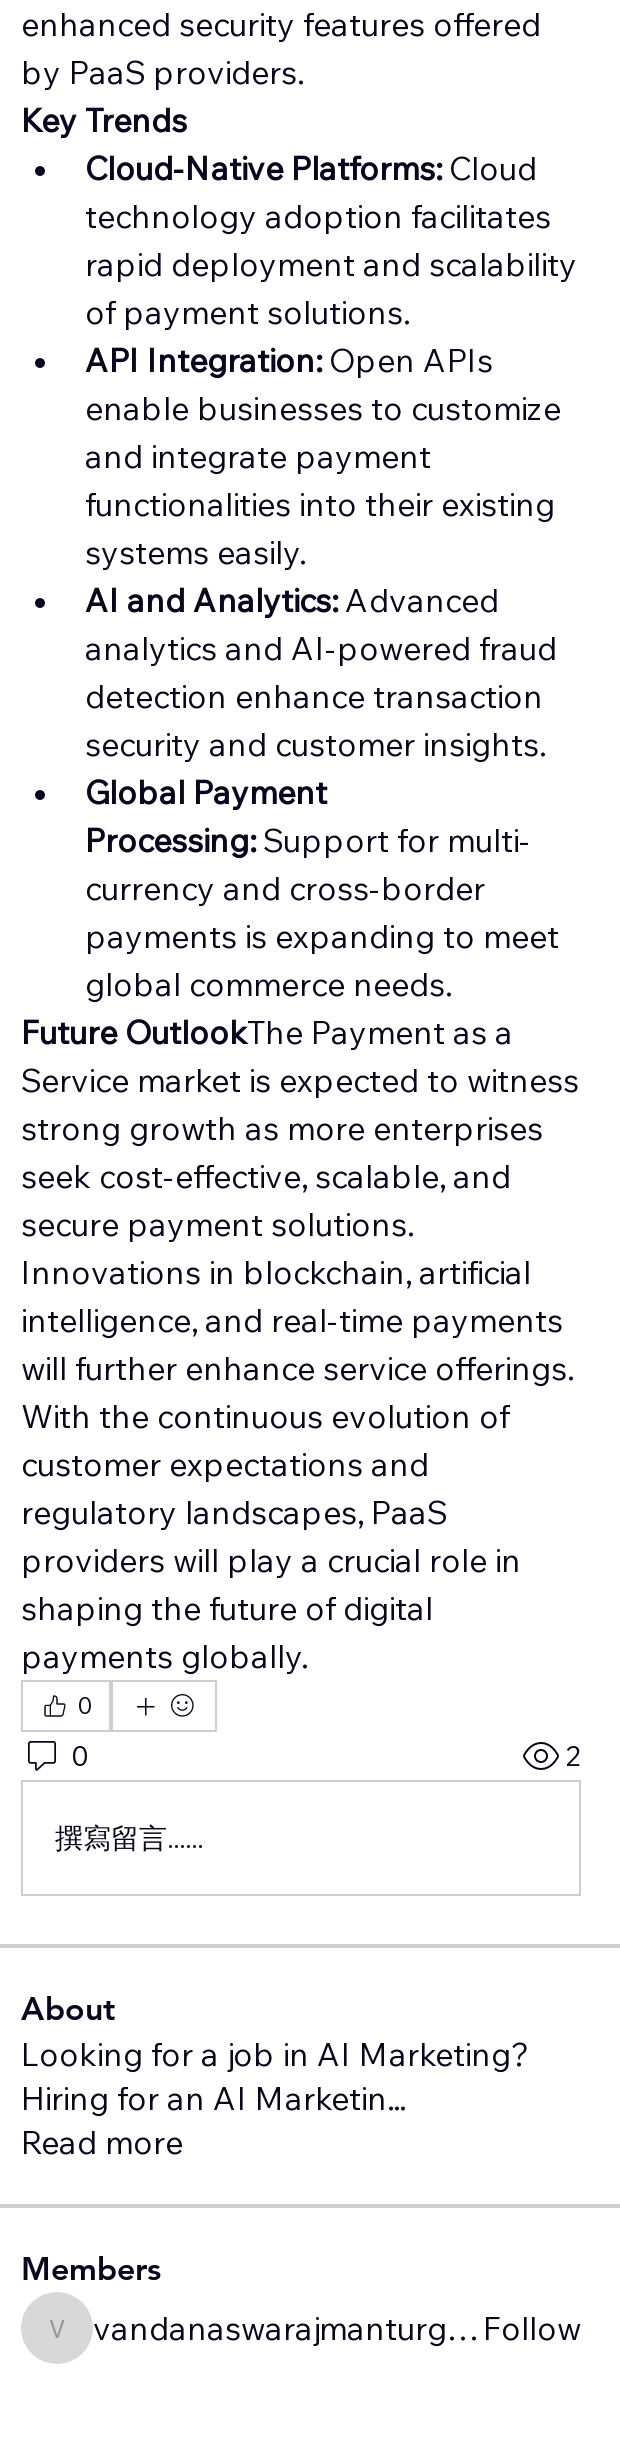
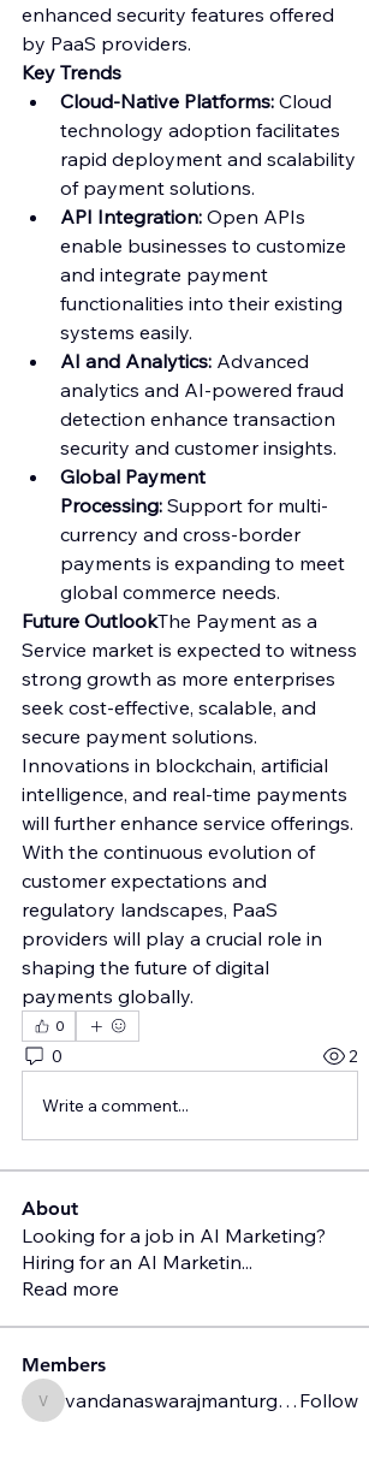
- 撰寫留言......
+ Write a comment...
